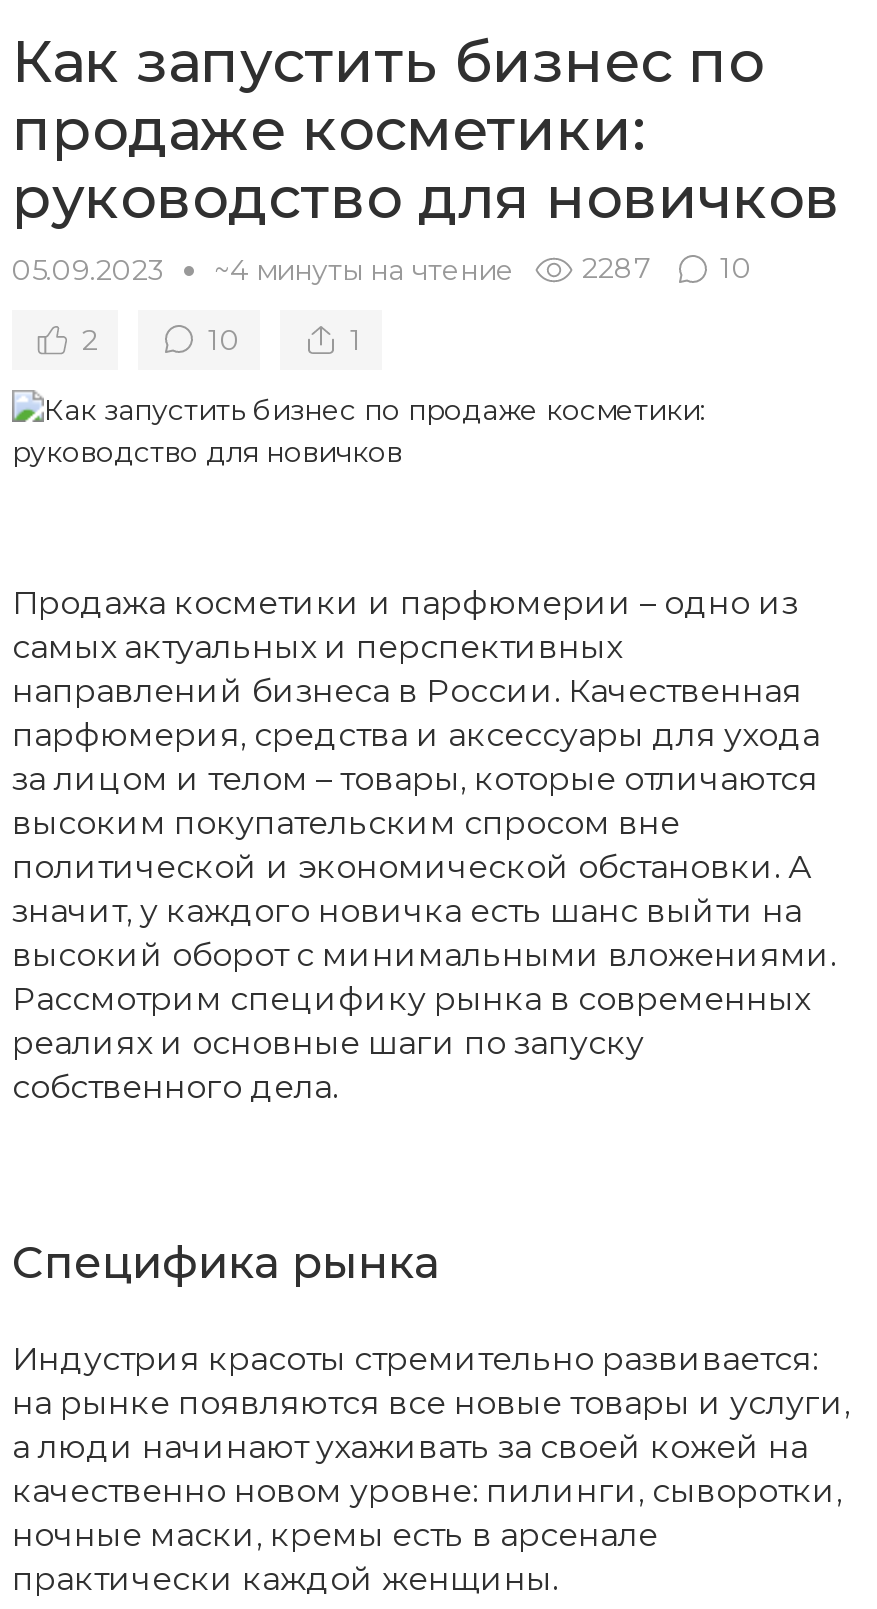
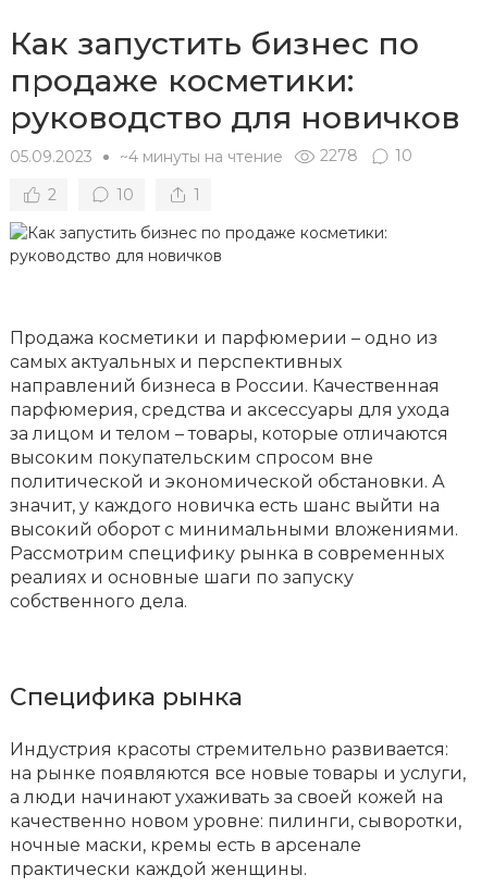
- 05.09.2023 ~4 минуты на чтение 2287 10
+ 05.09.2023 ~4 минуты на чтение 2278 10
